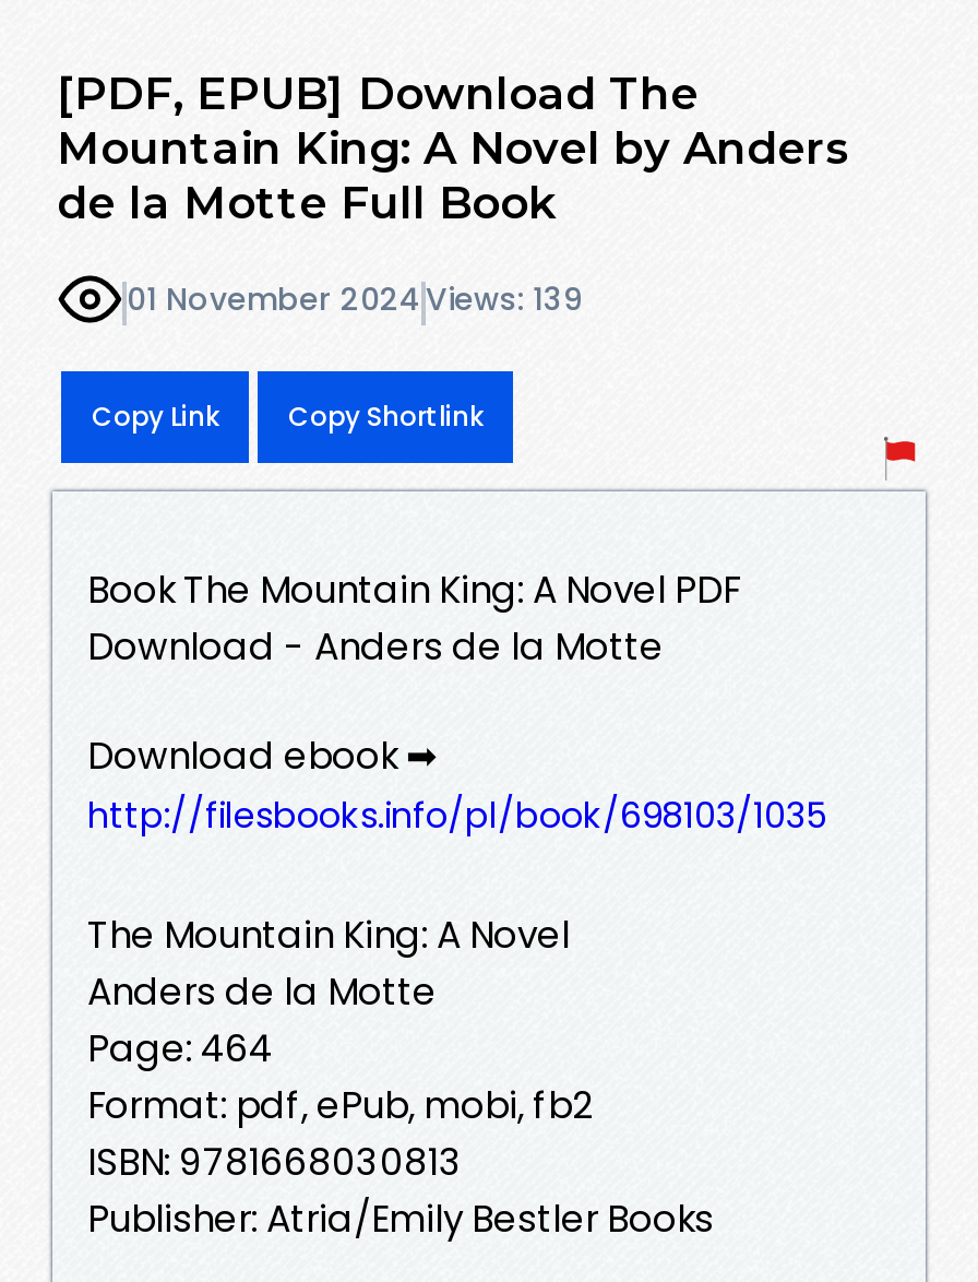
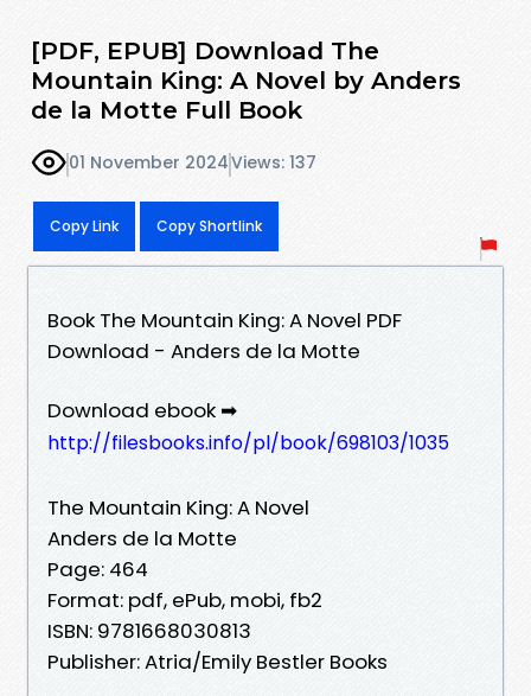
- 01 November 2024 Views: 139
+ 01 November 2024 Views: 137
